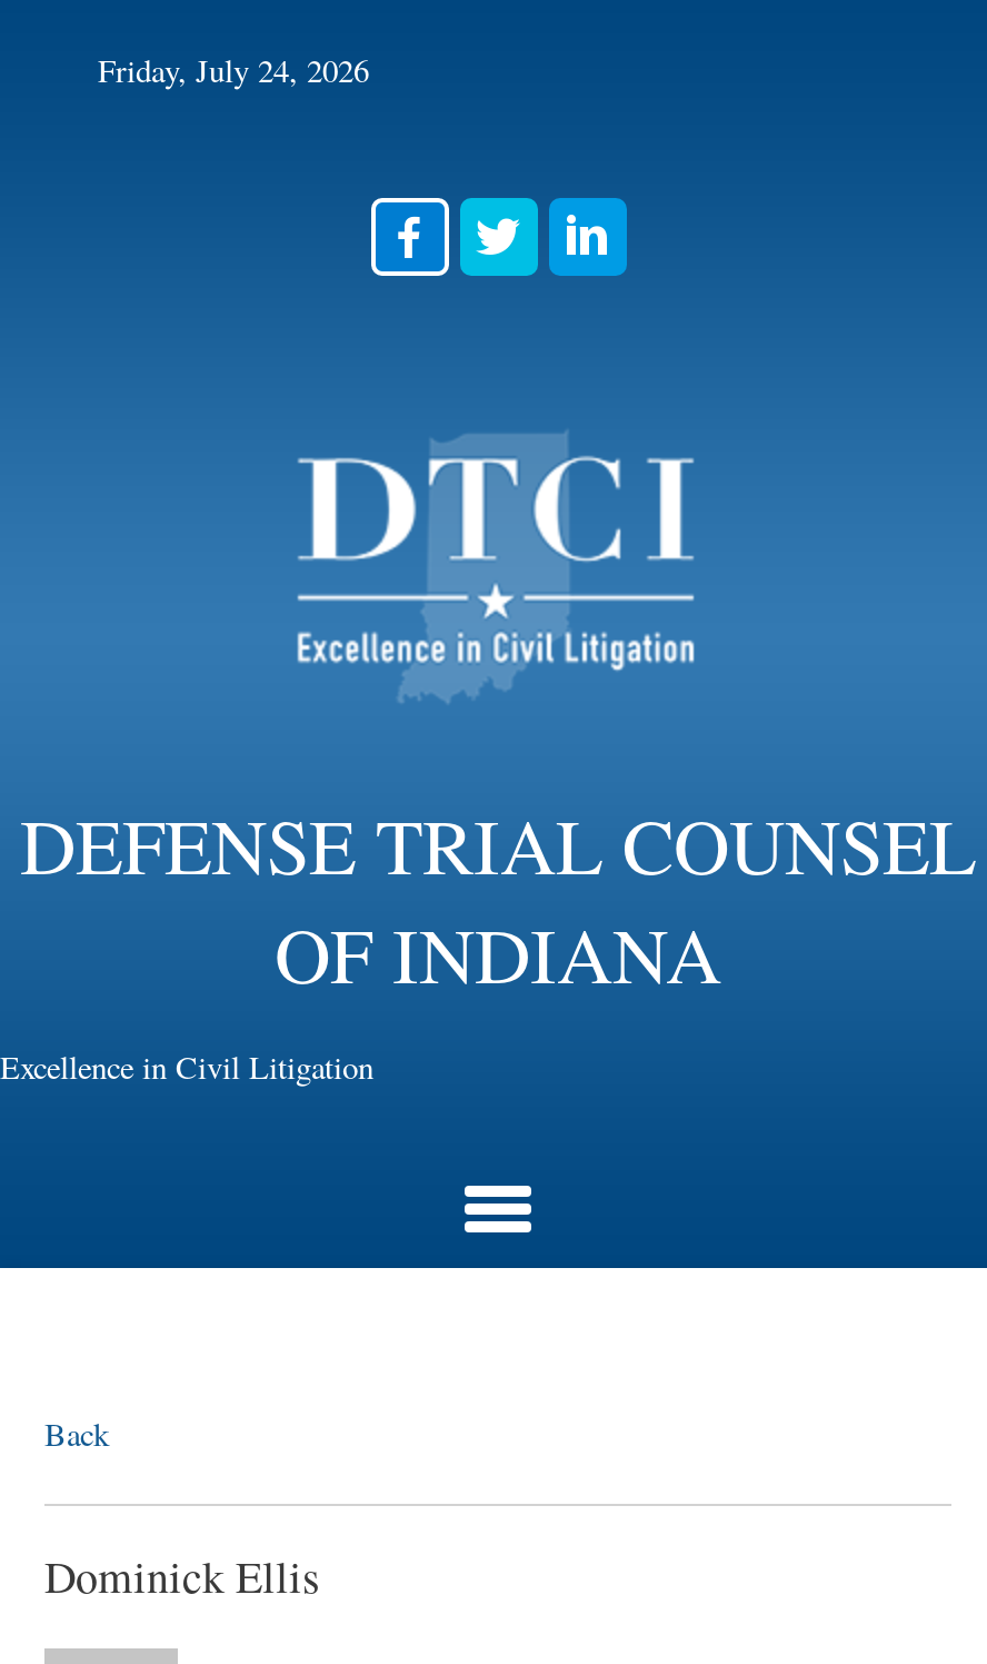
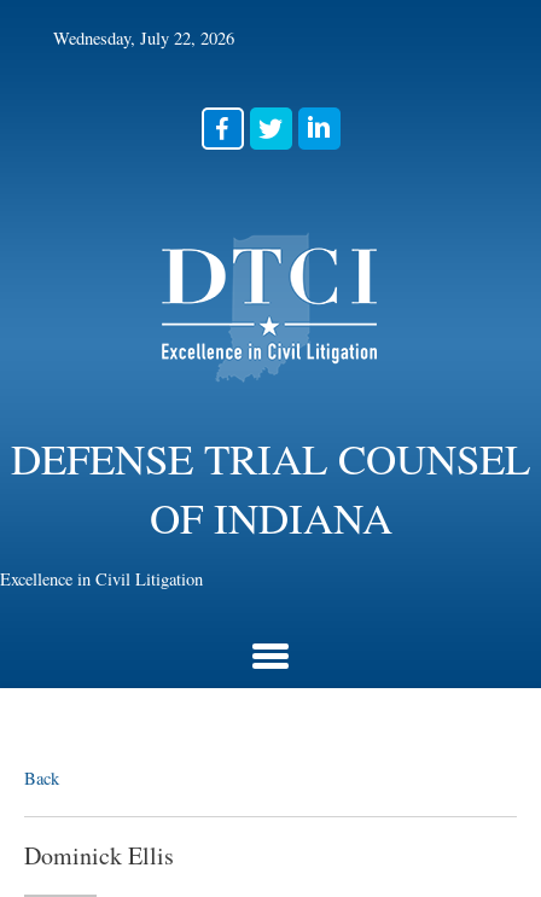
- Friday, July 24, 2026
+ Wednesday, July 22, 2026
